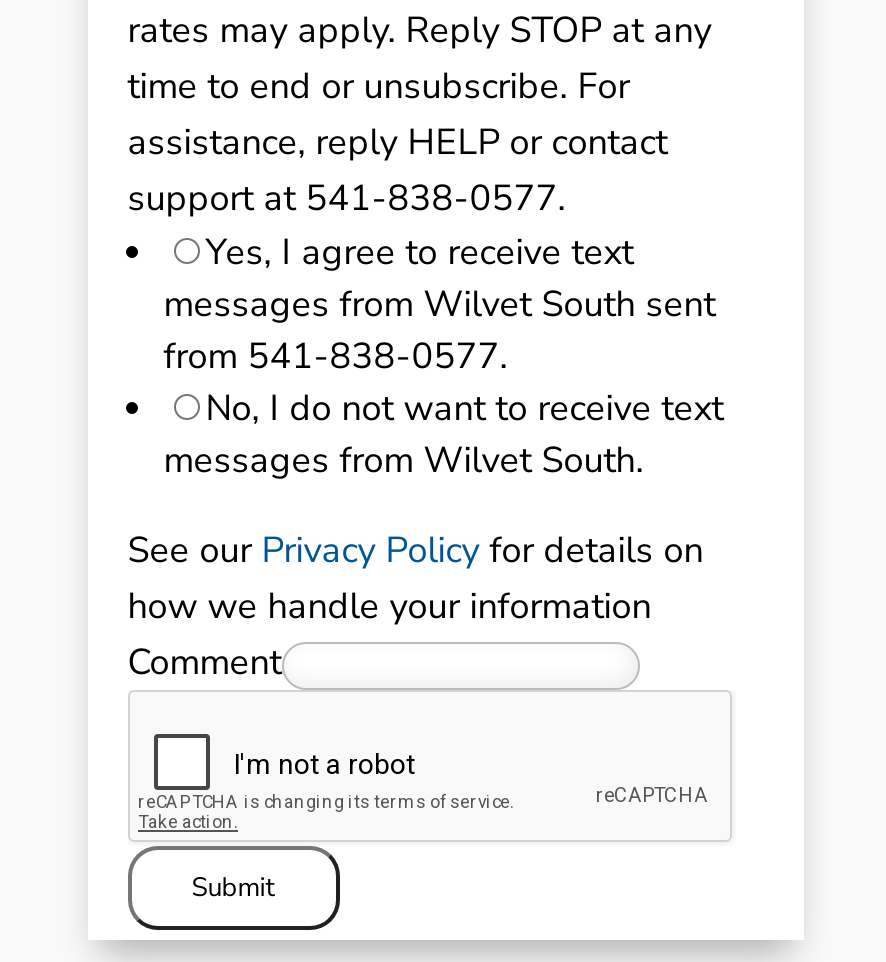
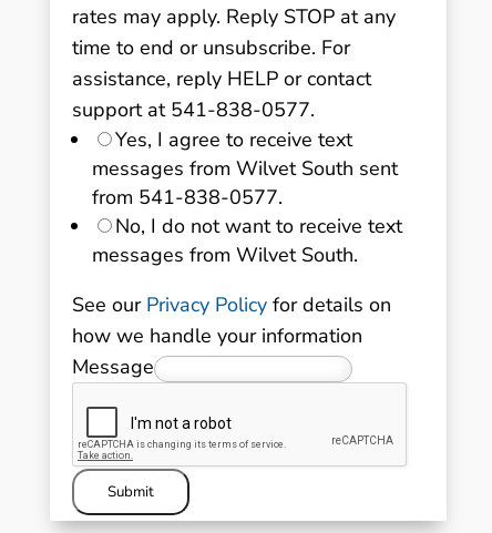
- Comment
+ Message
